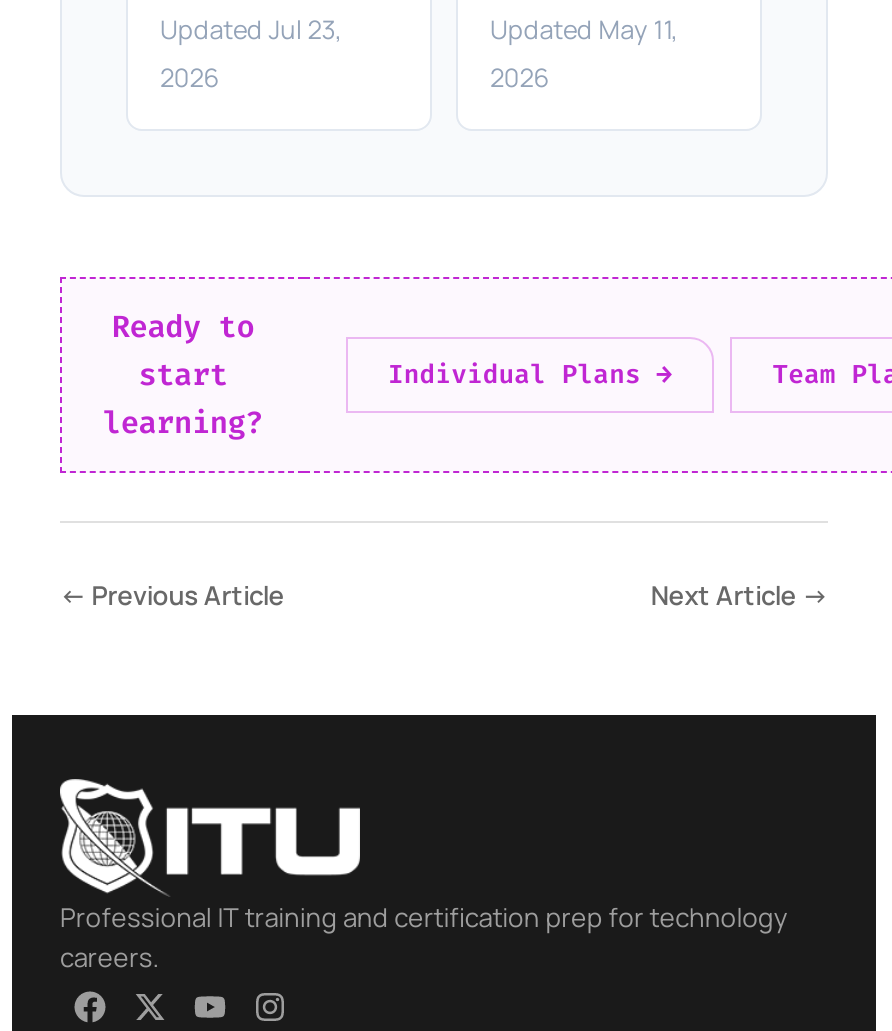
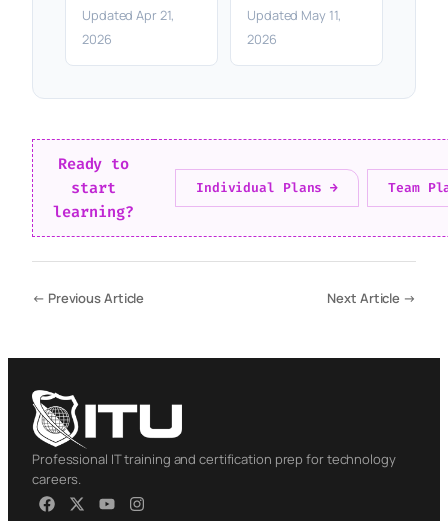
- Updated Jul 23,
+ Updated Apr 21,
